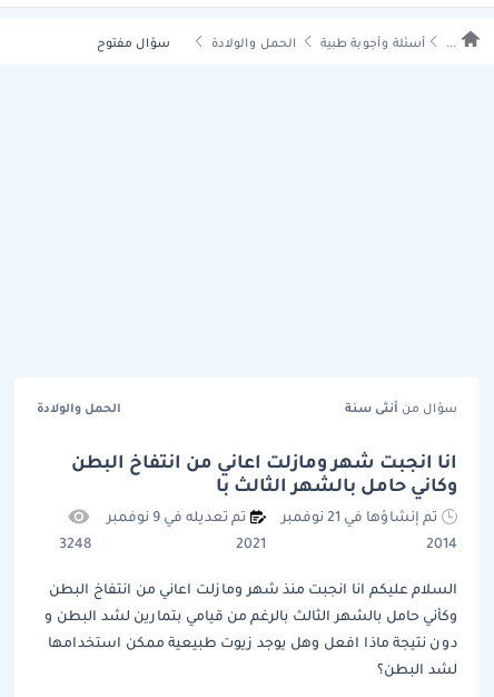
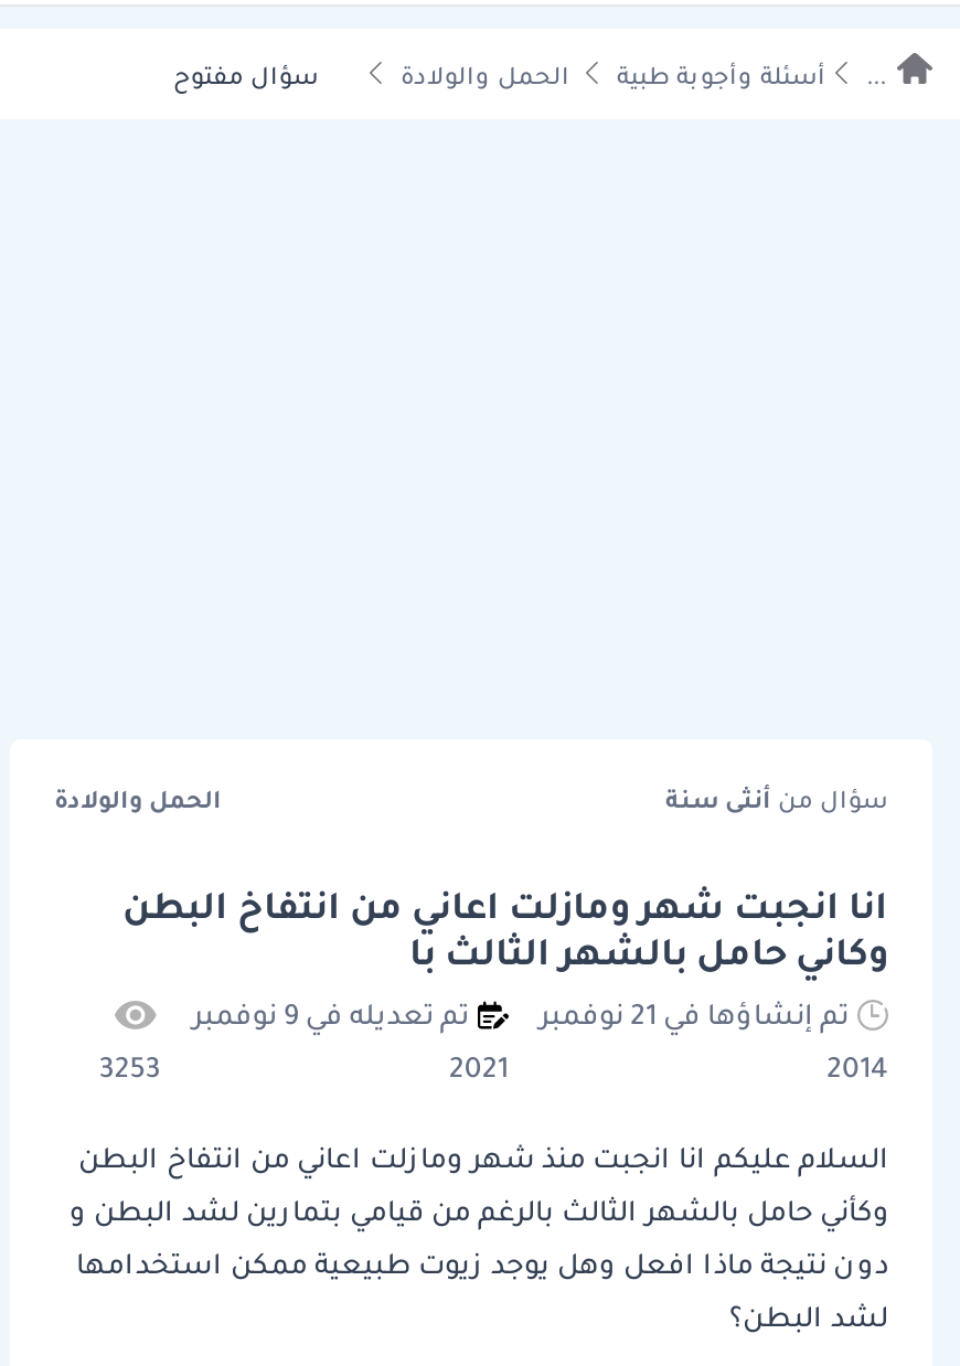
- 3248
+ 3253
